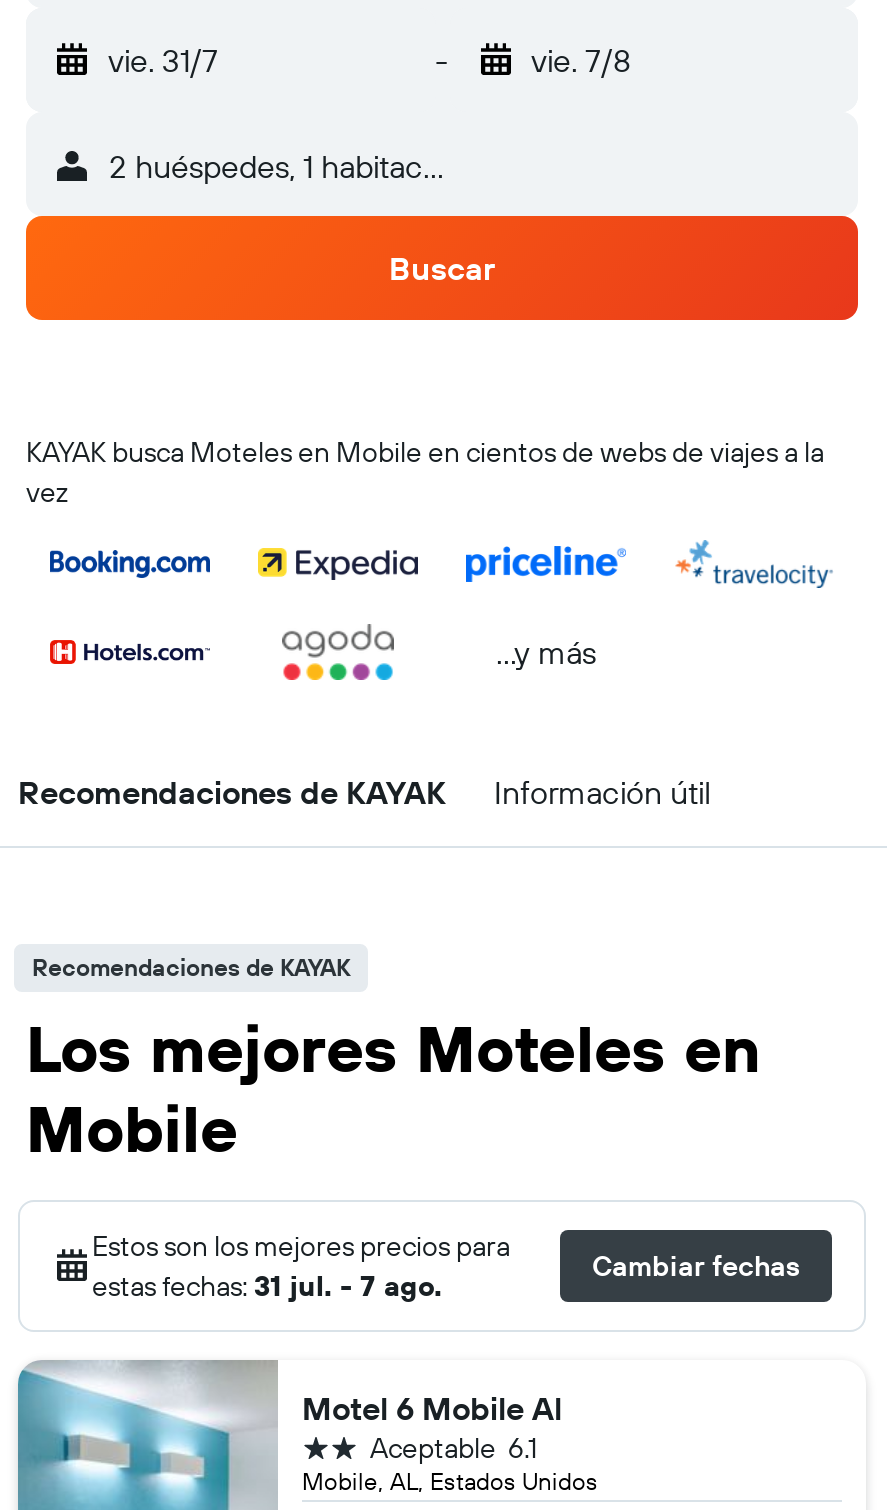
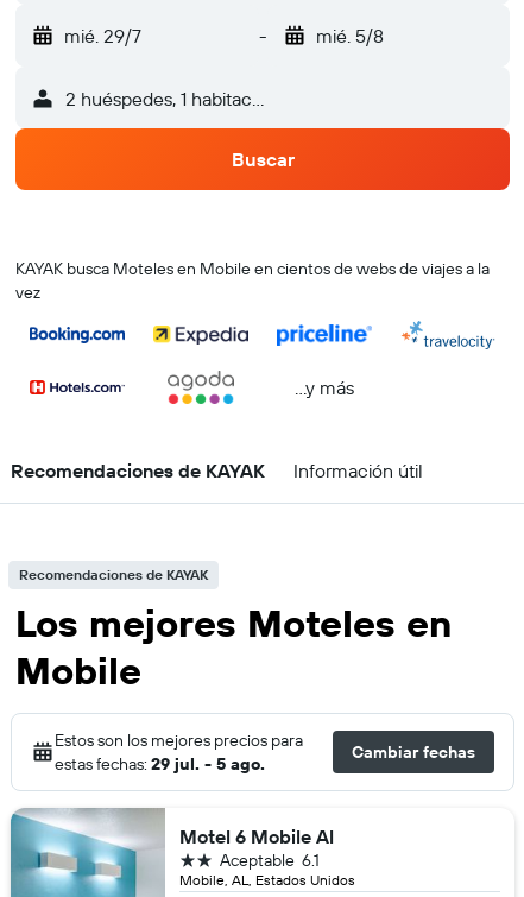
- vie. 31/7
+ mié. 29/7

- vie. 7/8
+ mié. 5/8

- estas fechas: 31 jul. - 7 ago.
+ estas fechas: 29 jul. - 5 ago.
